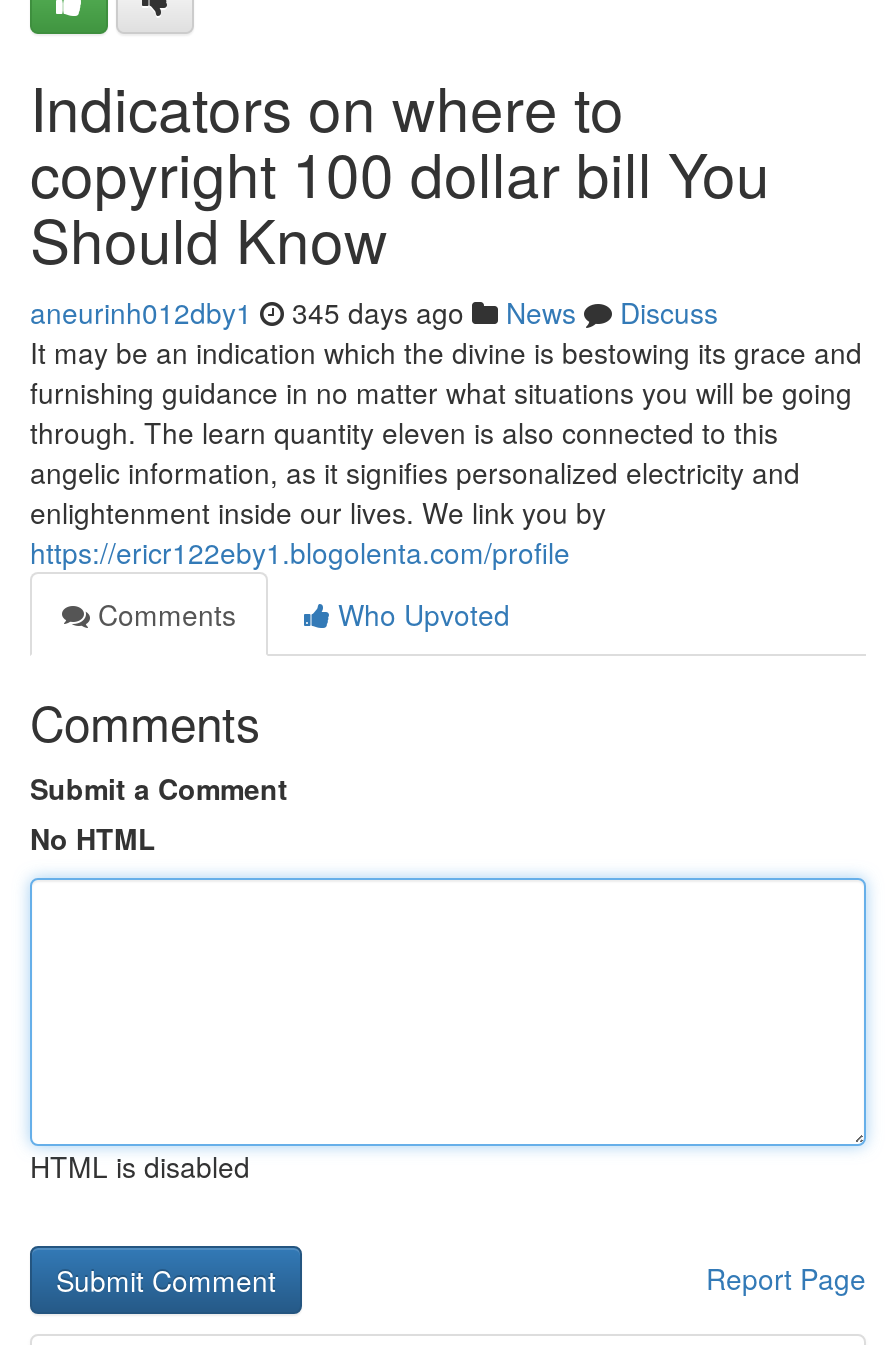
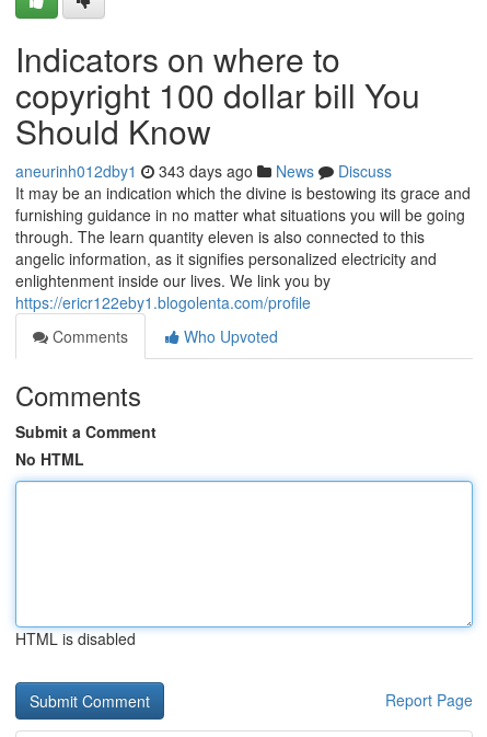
- aneurinh012dby1 345 days ago News Discuss
+ aneurinh012dby1 343 days ago News Discuss
